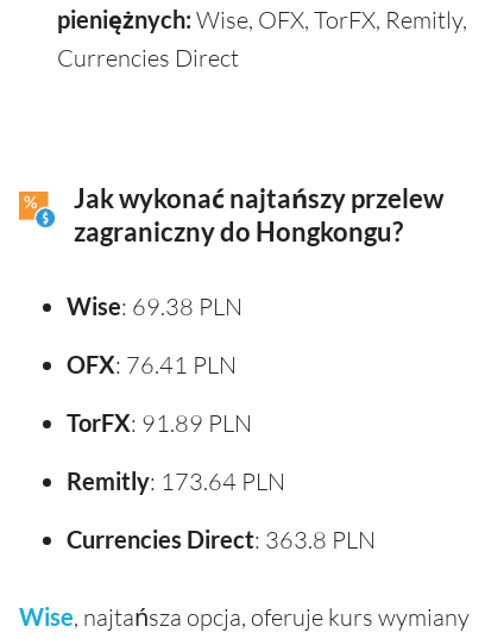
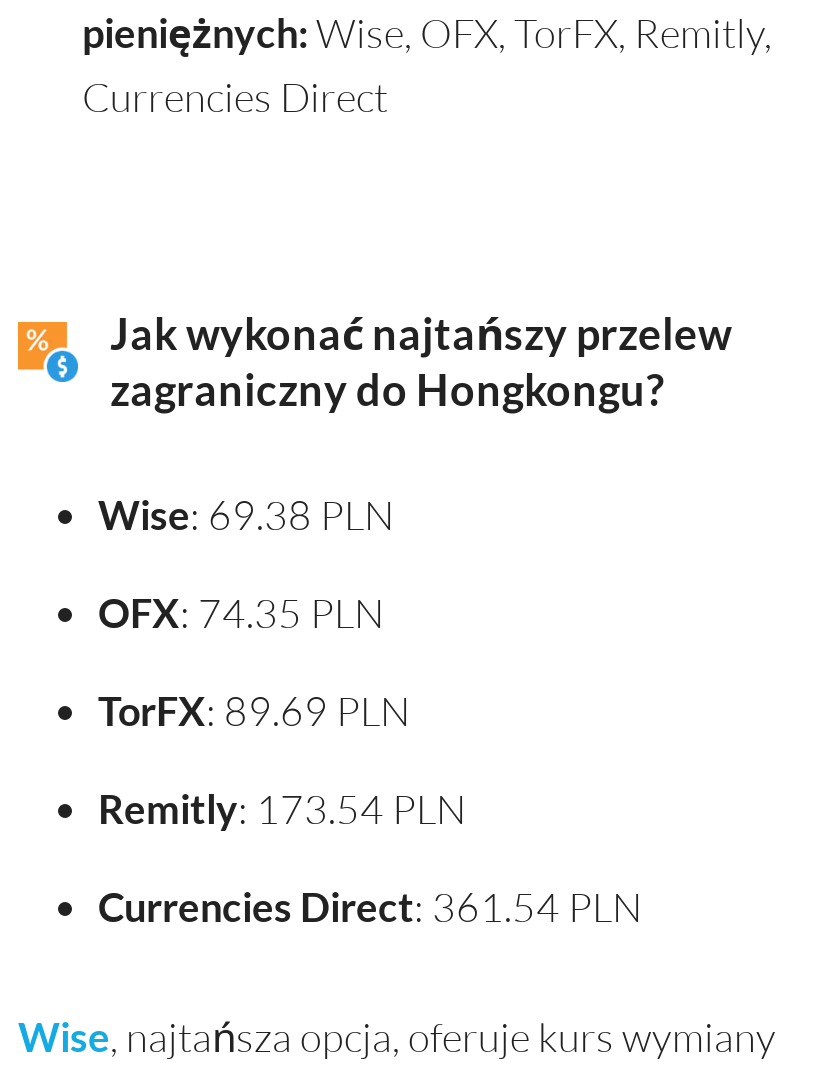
- OFX: 76.41 PLN
+ OFX: 74.35 PLN

- TorFX: 91.89 PLN
+ TorFX: 89.69 PLN

- Remitly: 173.64 PLN
+ Remitly: 173.54 PLN

- Currencies Direct: 363.8 PLN
+ Currencies Direct: 361.54 PLN
